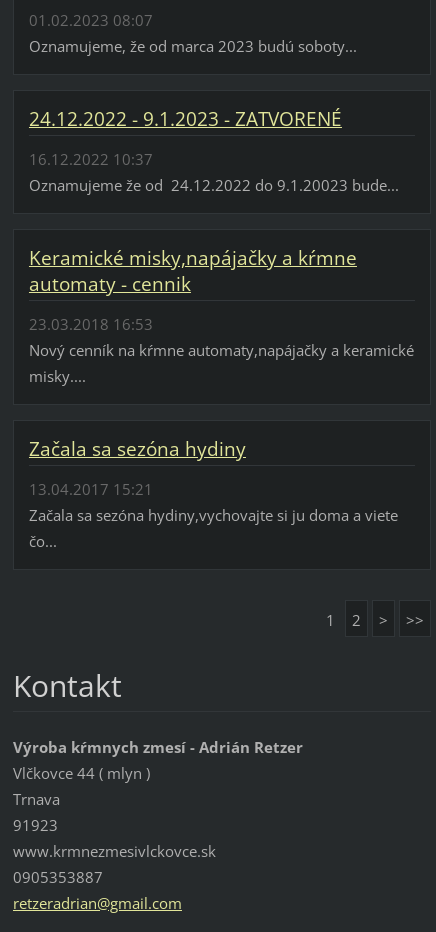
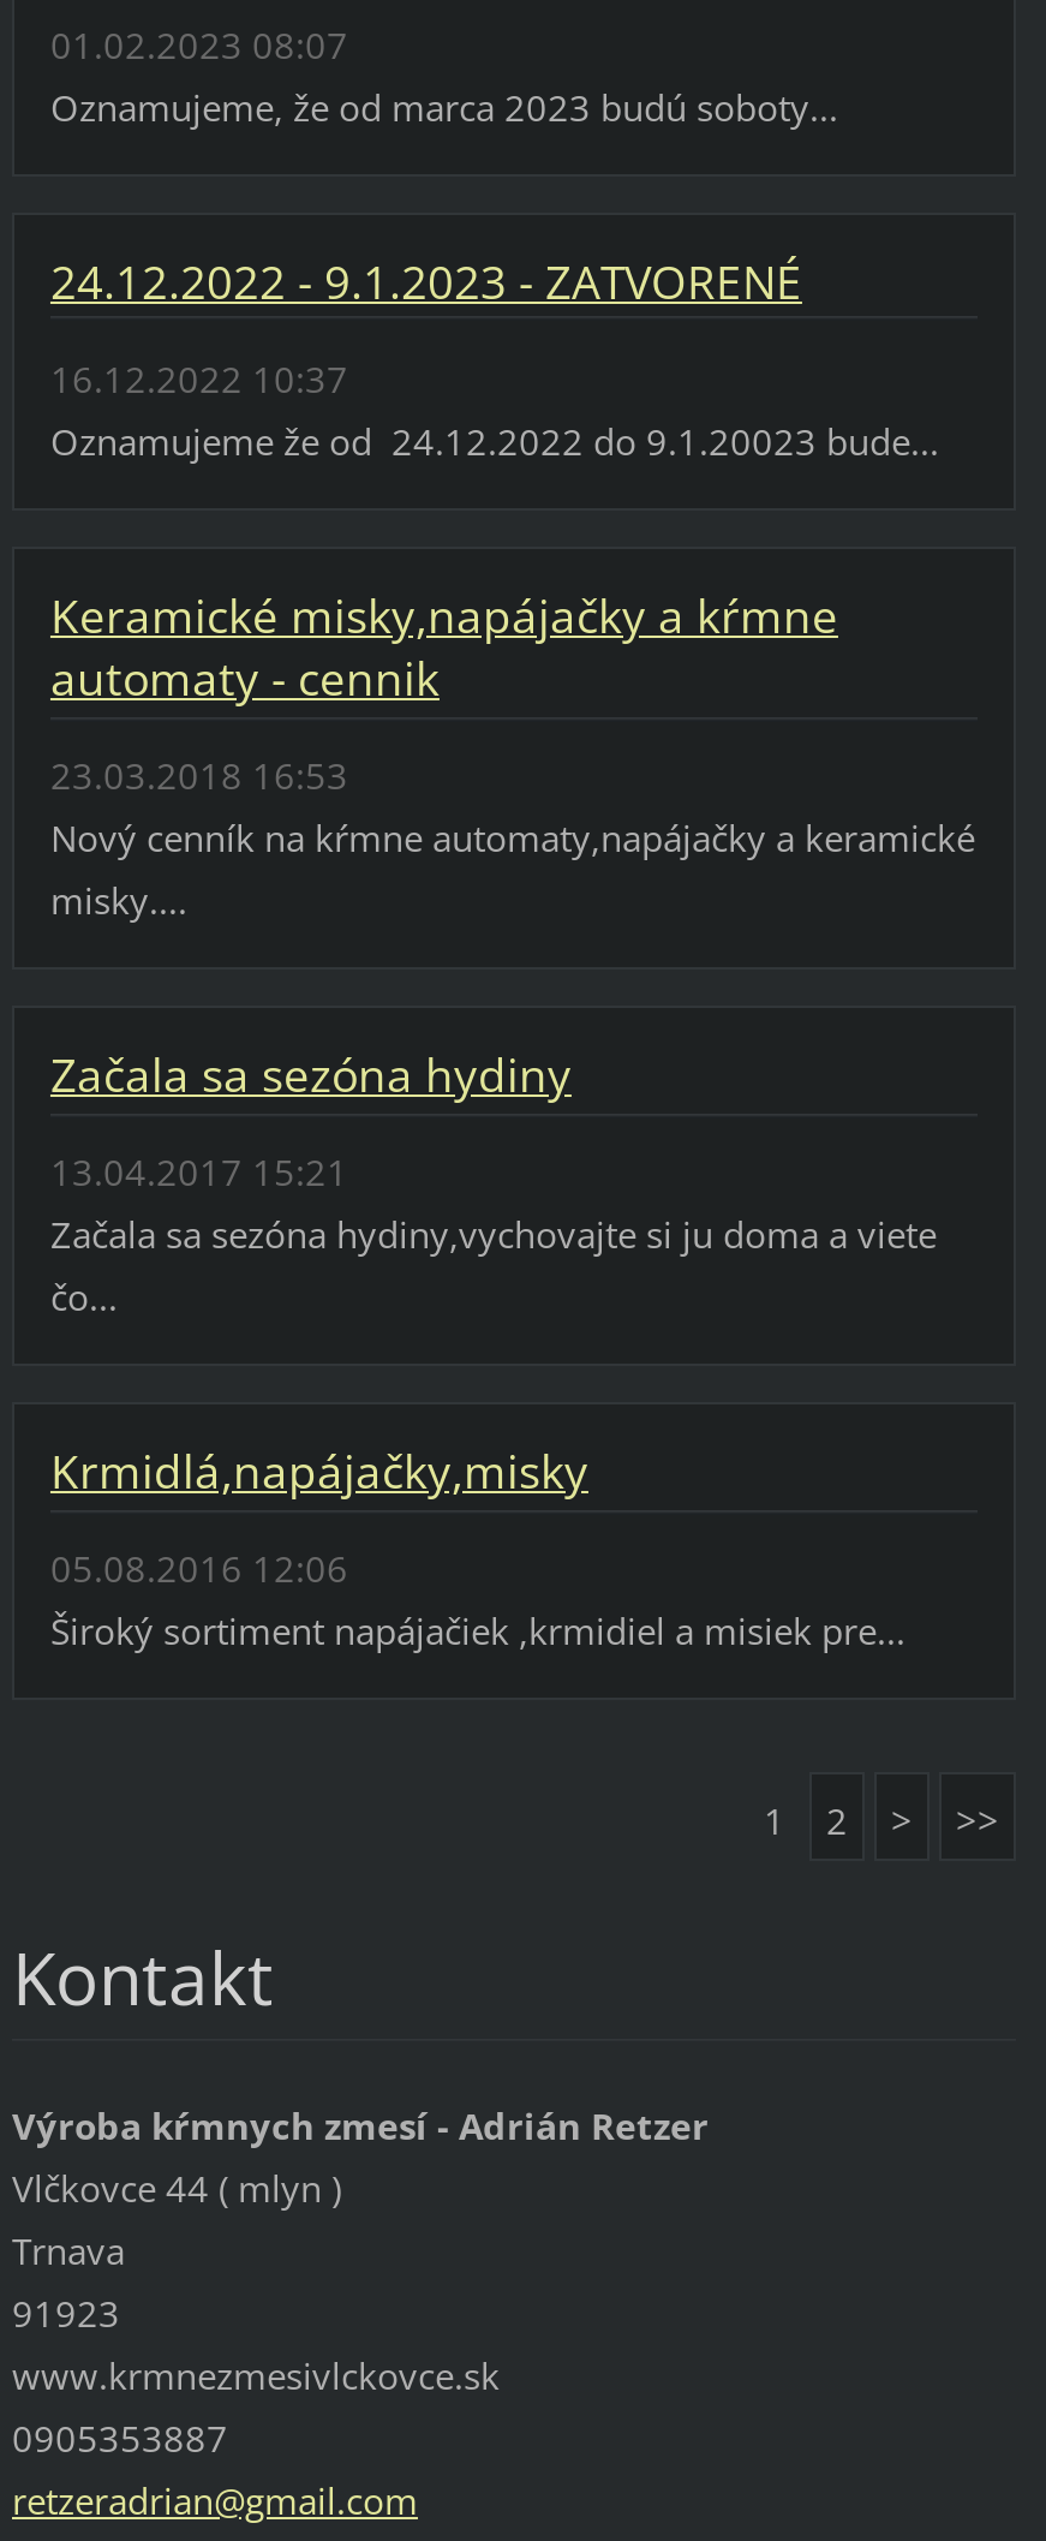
+ Krmidlá,napájačky,misky
+ 05.08.2016 12:06
+ Široký sortiment napájačiek ,krmidiel a misiek pre...
